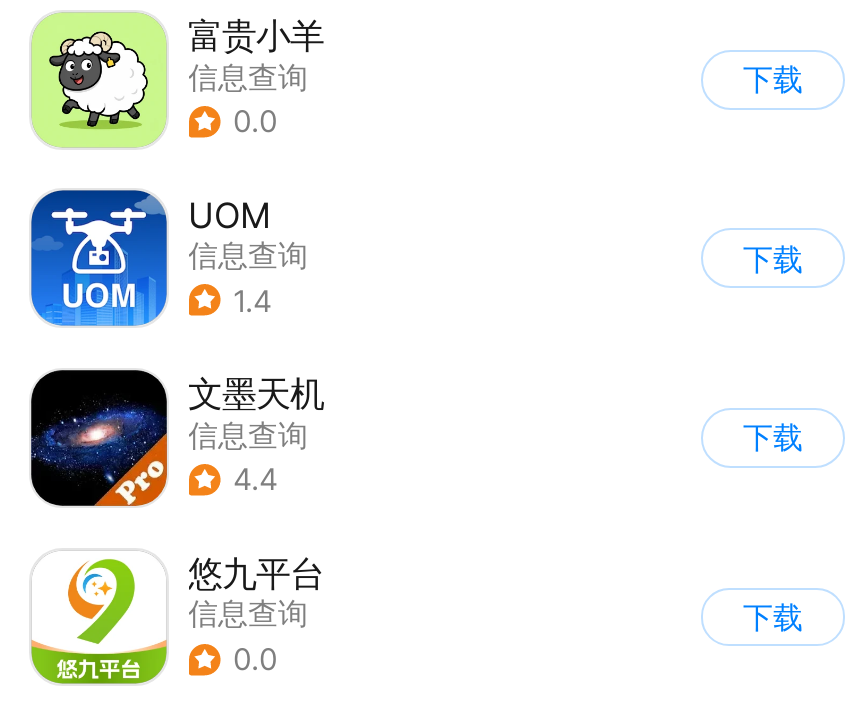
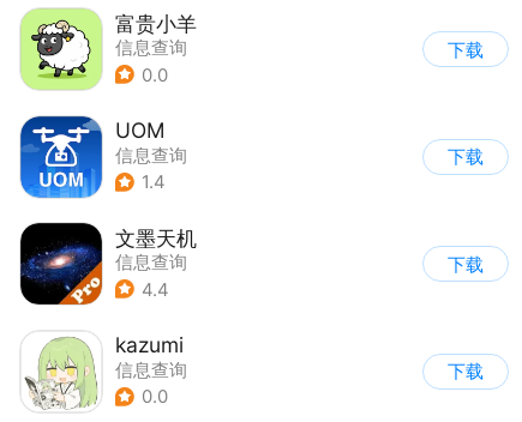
- [image]
- 悠九平台
+ [image]
+ kazumi
